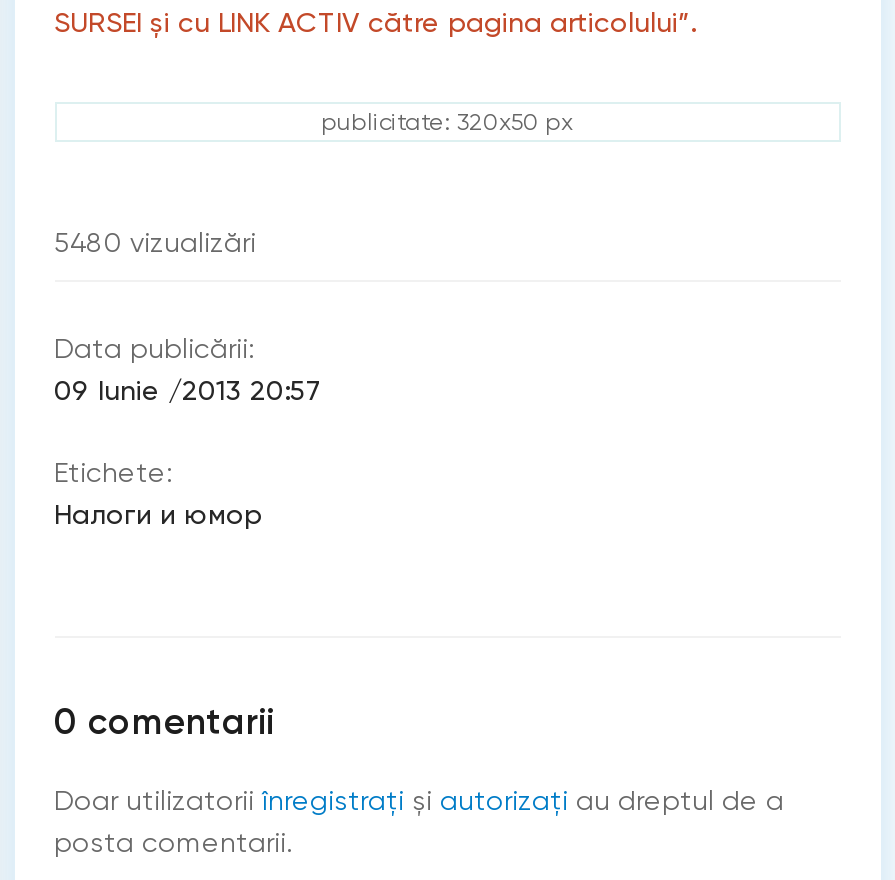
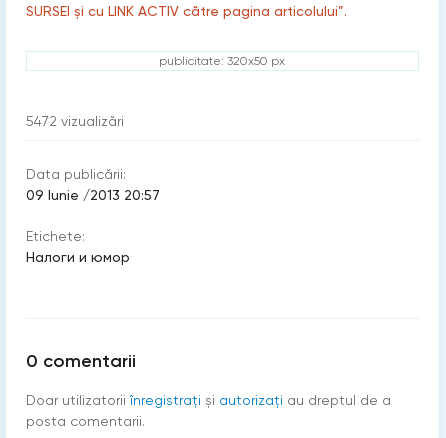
- 5480 vizualizări
+ 5472 vizualizări
